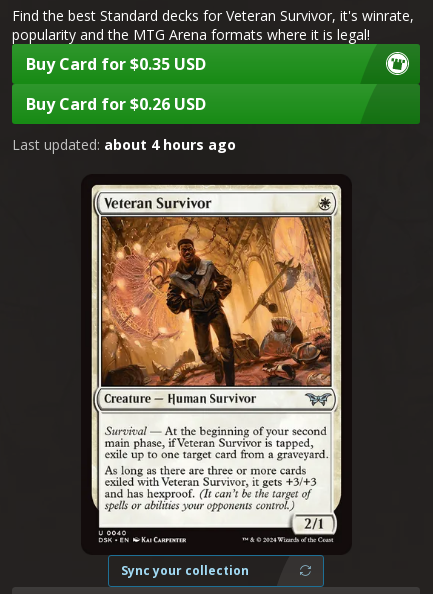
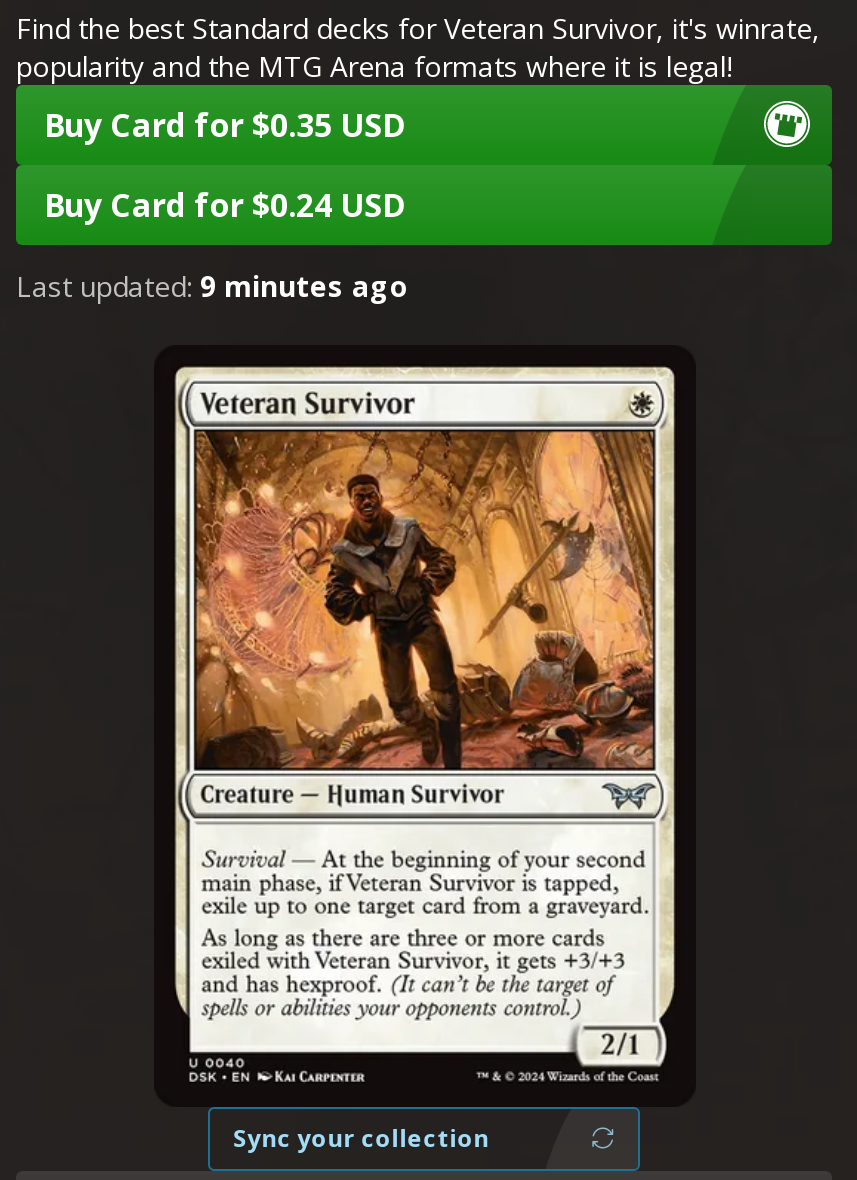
- Buy Card for $0.26 USD
+ Buy Card for $0.24 USD

- Last updated: about 4 hours ago
+ Last updated: 9 minutes ago
